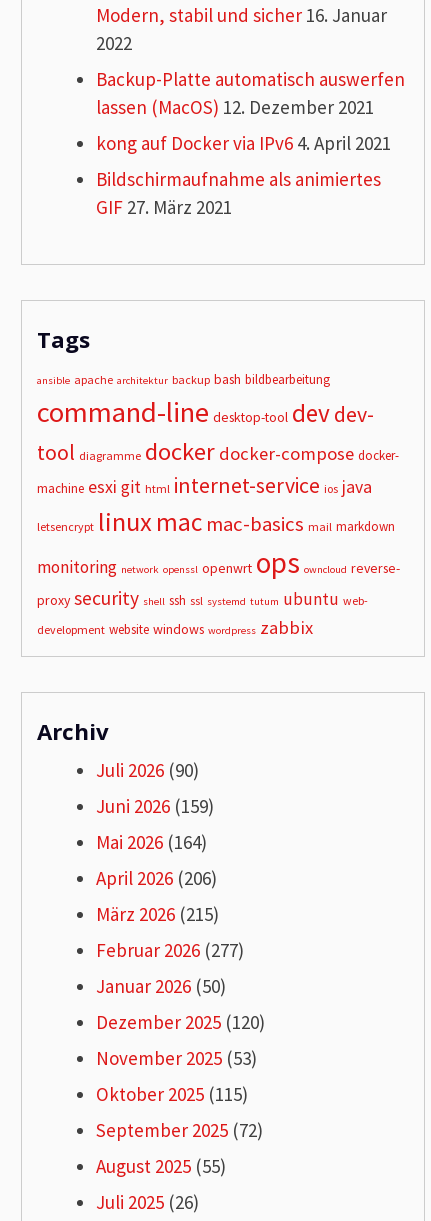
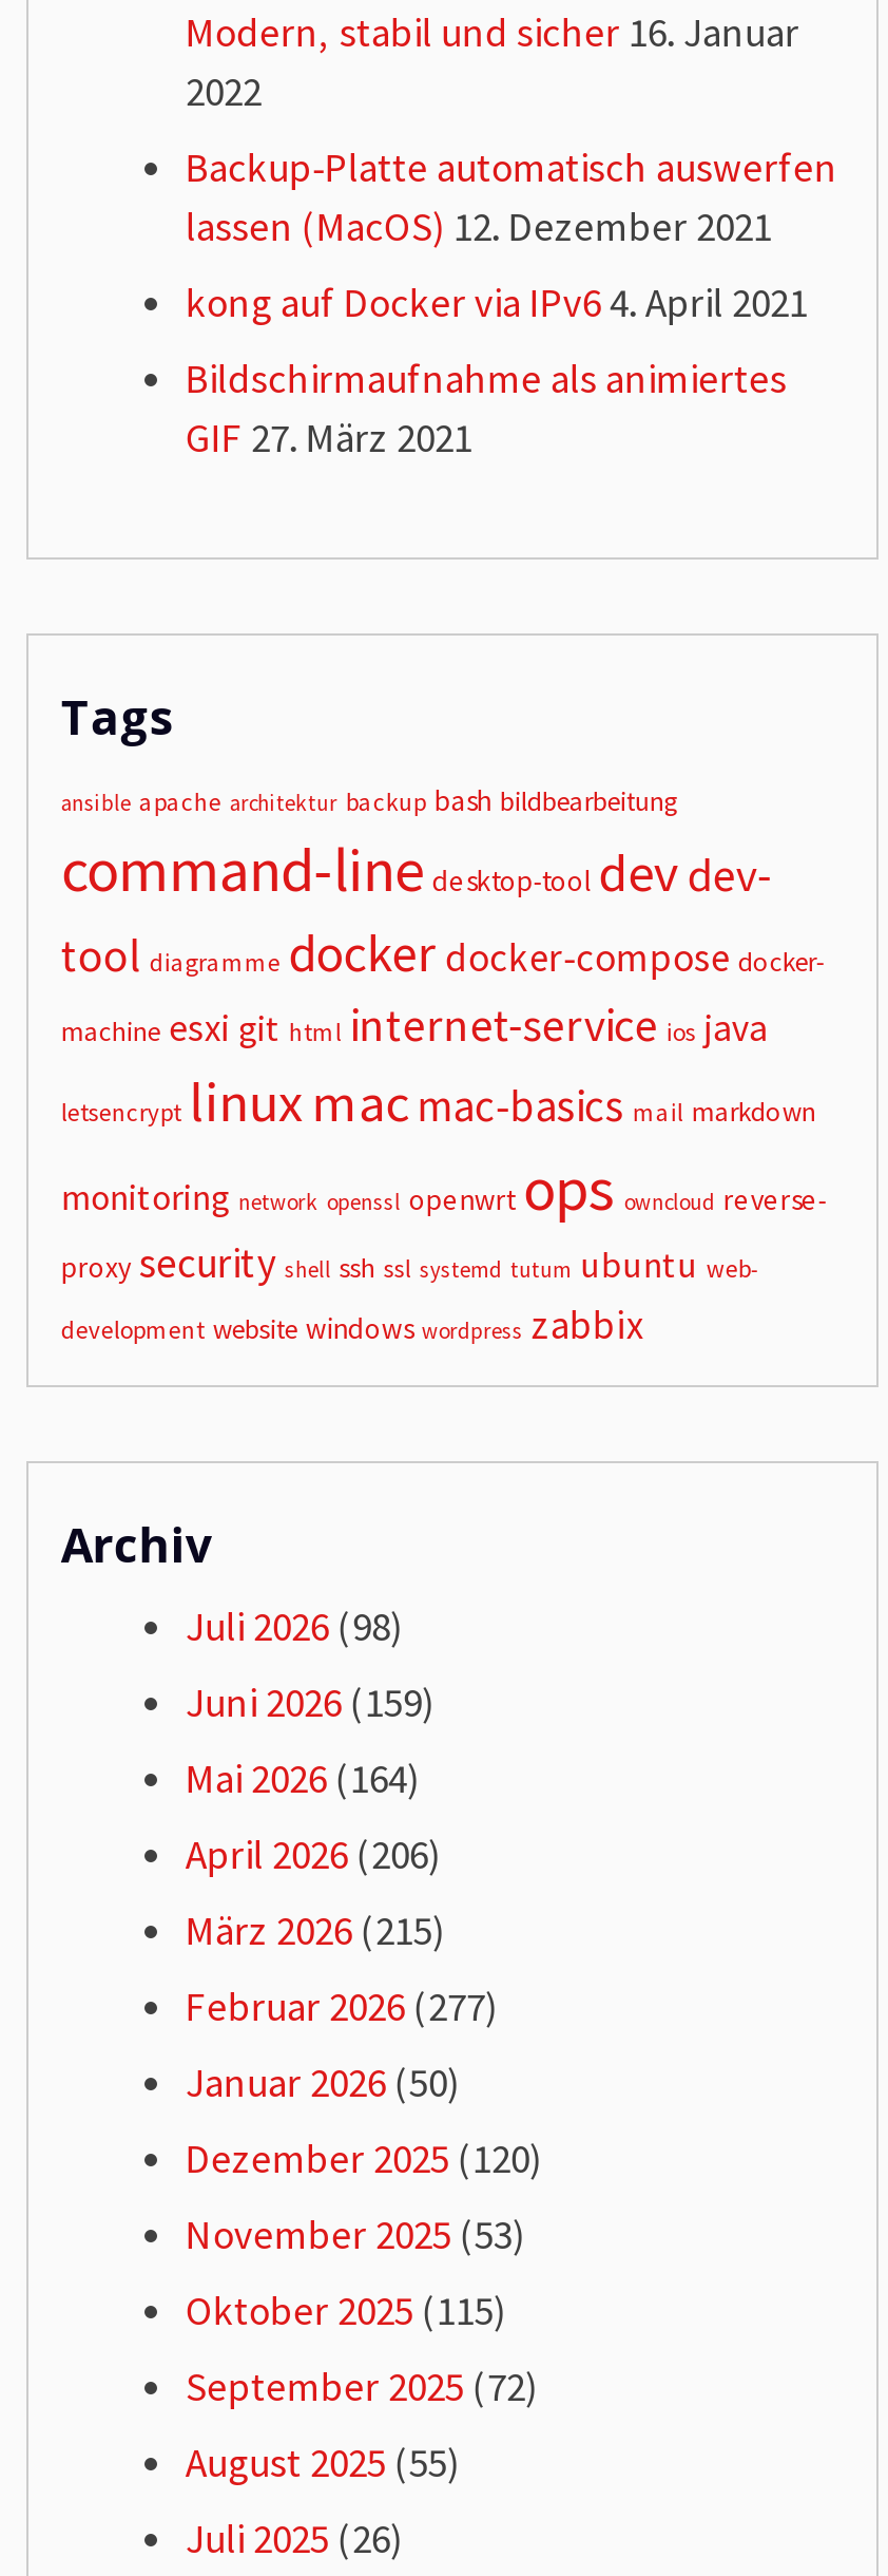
- Juli 2026 (90)
+ Juli 2026 (98)
